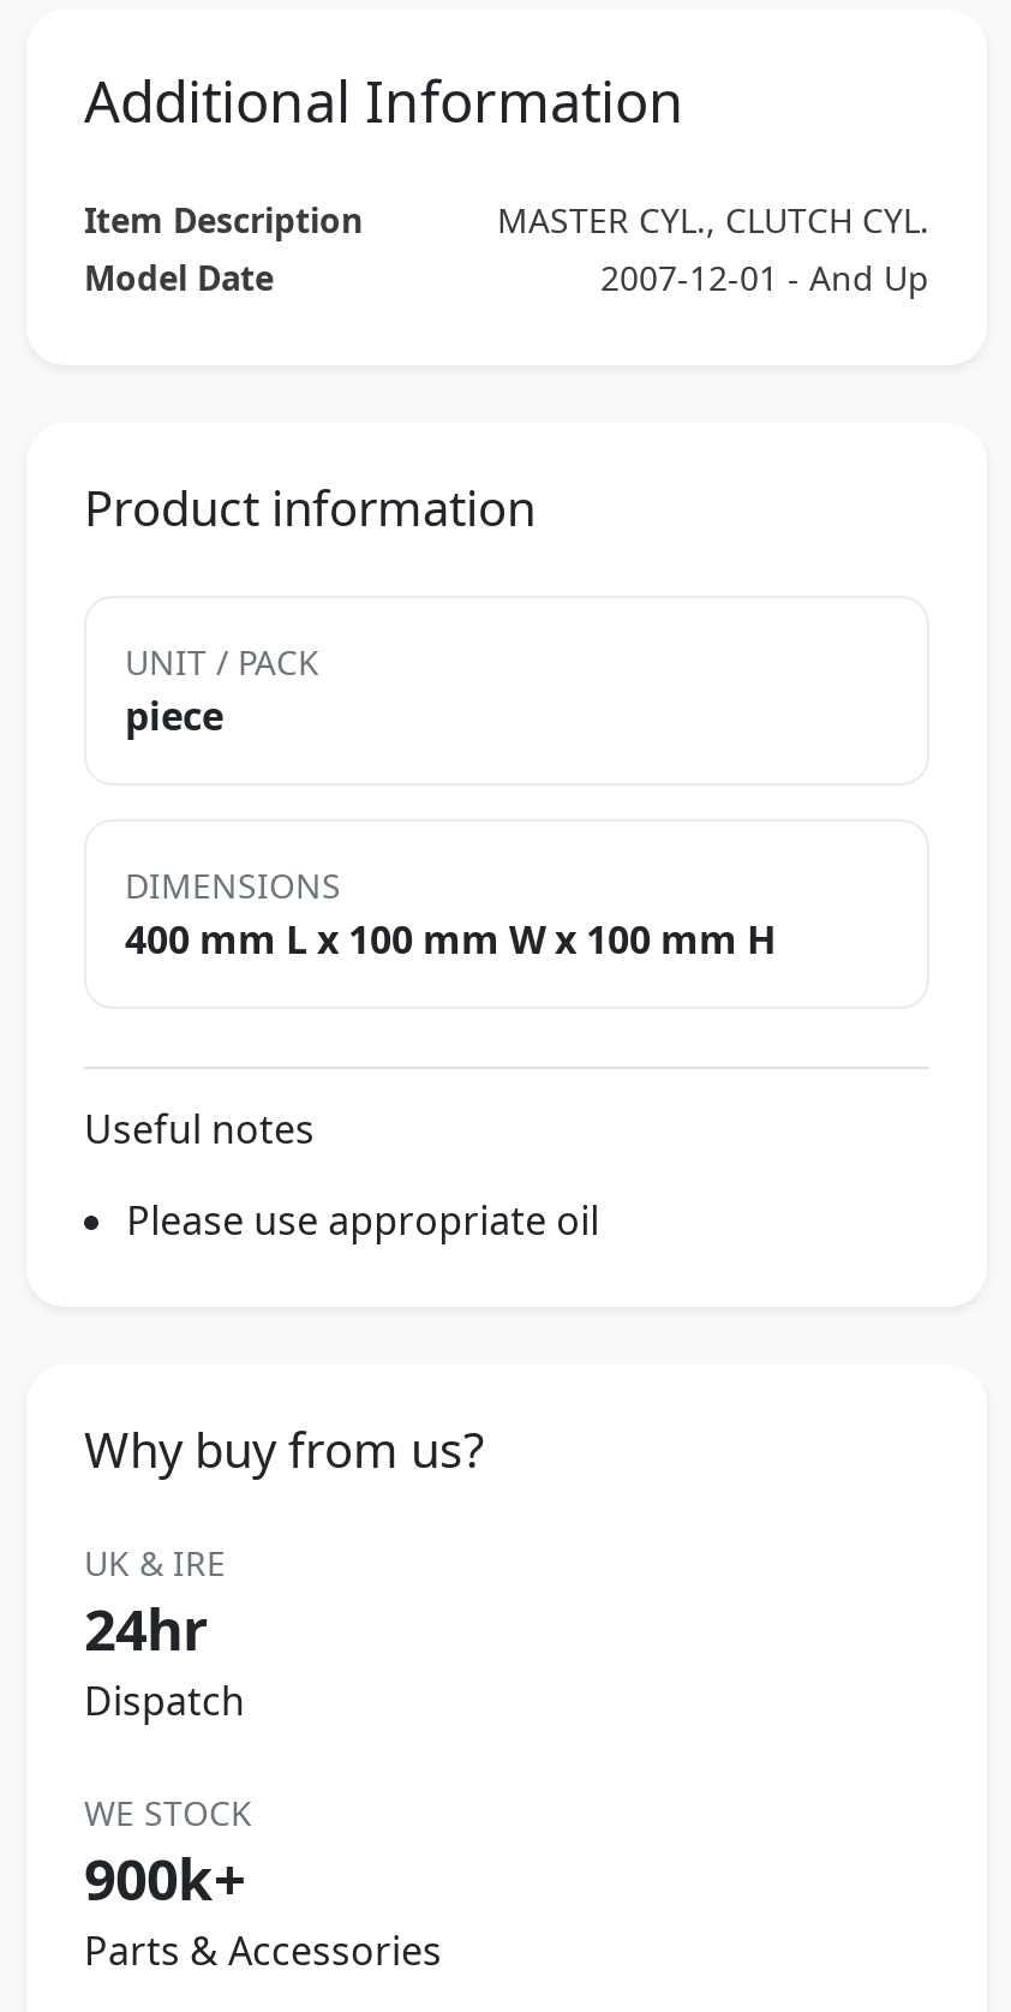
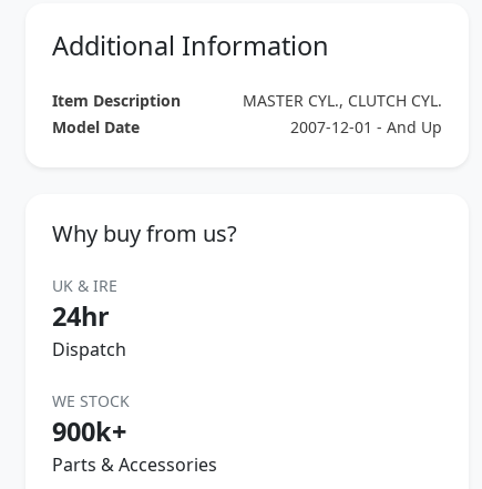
- Product information
- UNIT / PACK
- piece
- DIMENSIONS
- 400 mm L x 100 mm W x 100 mm H

- Useful notes
- Please use appropriate oil
